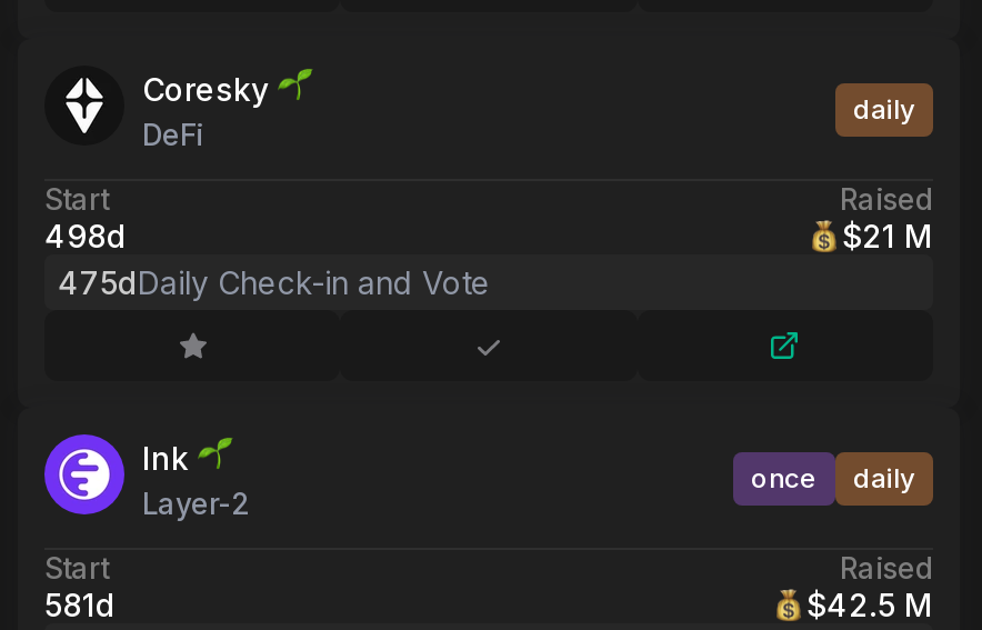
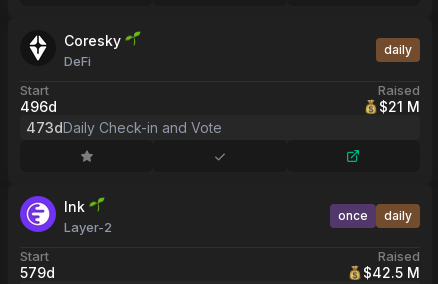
- 498d
+ 496d

- 475dDaily Check-in and Vote
+ 473dDaily Check-in and Vote

- 581d
+ 579d
